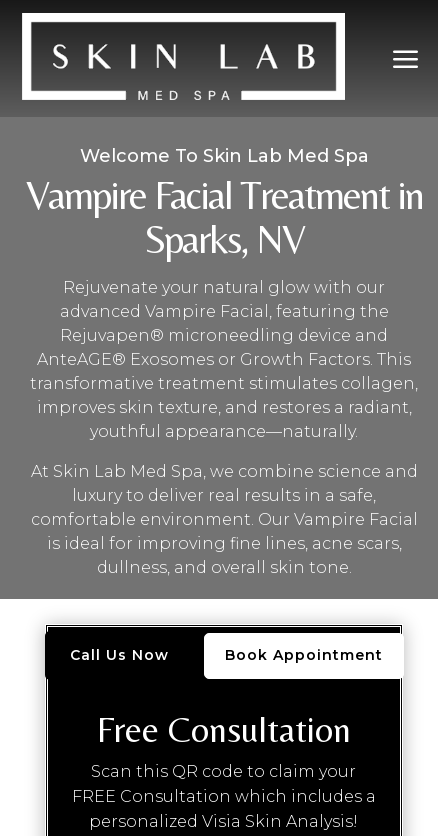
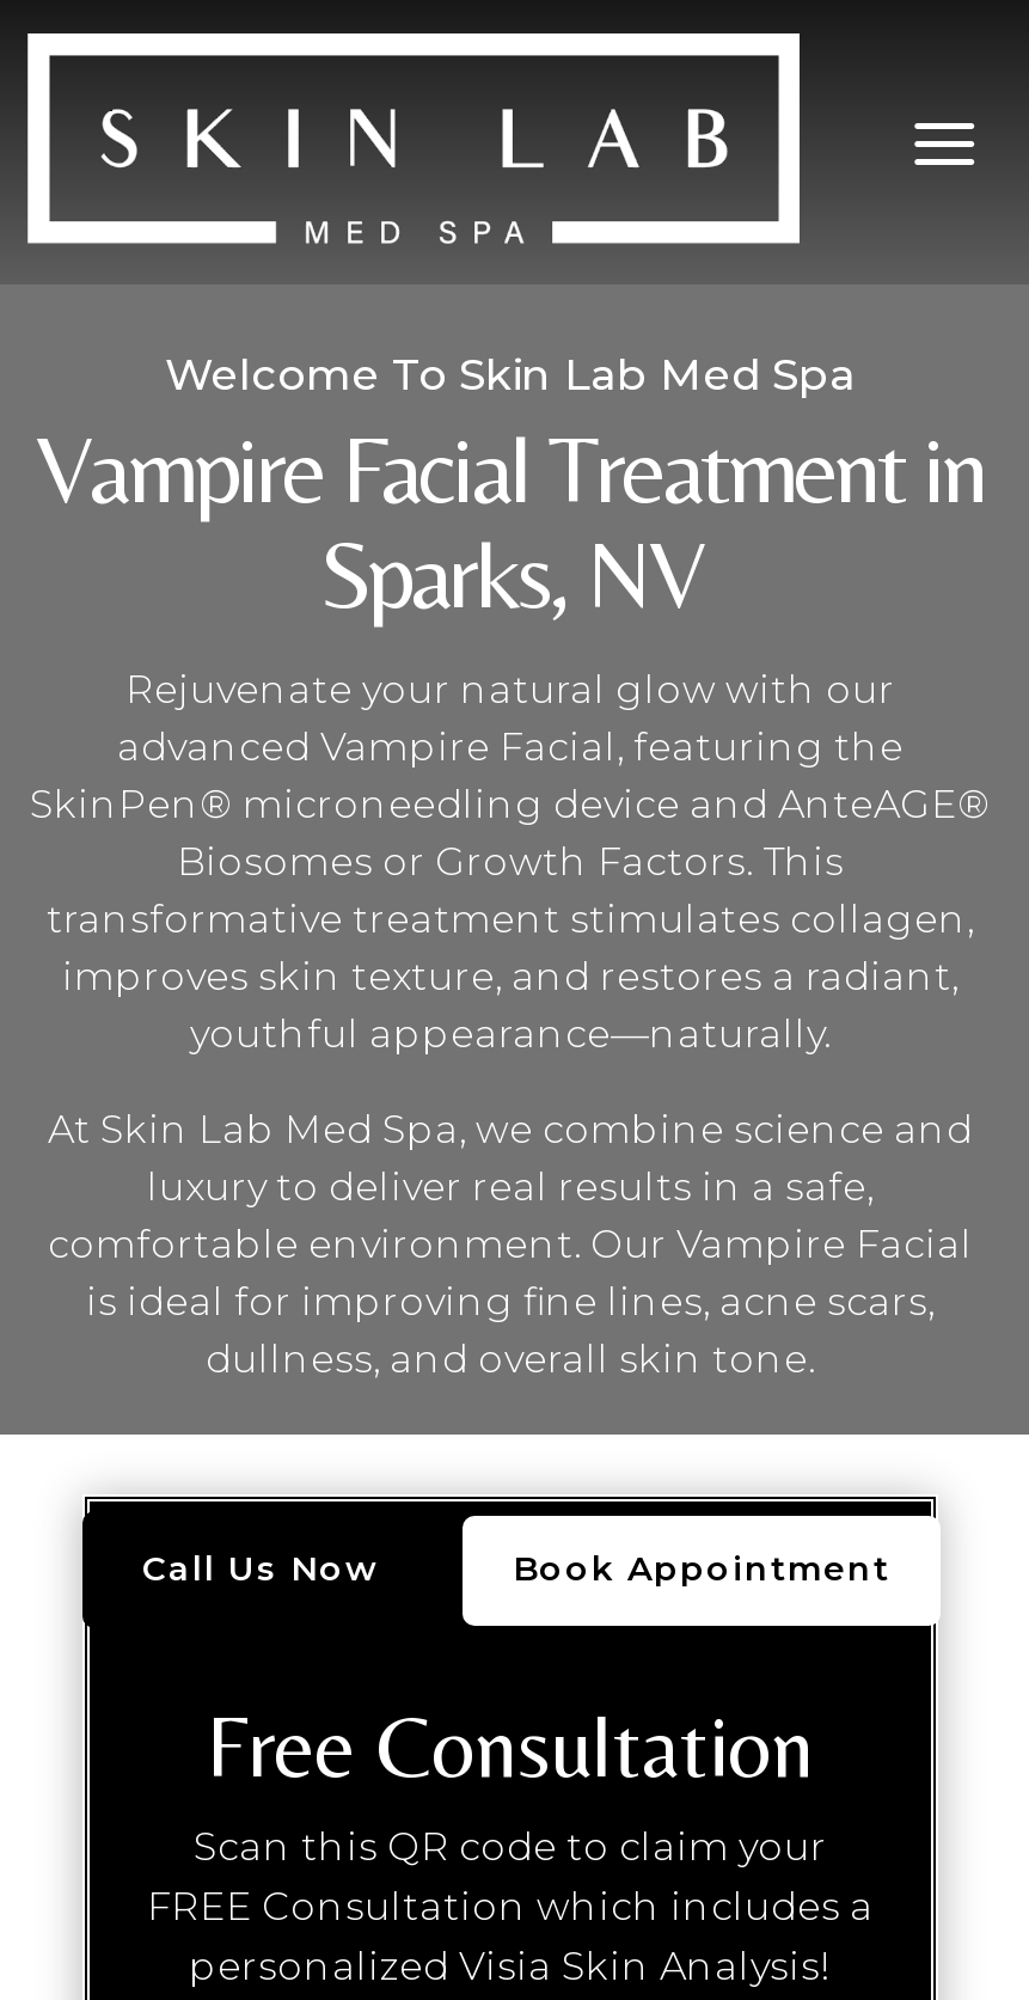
- Rejuvapen® microneedling device and
- AnteAGE® Exosomes or Growth Factors. This
+ SkinPen® microneedling device and AnteAGE®
+ Biosomes or Growth Factors. This
